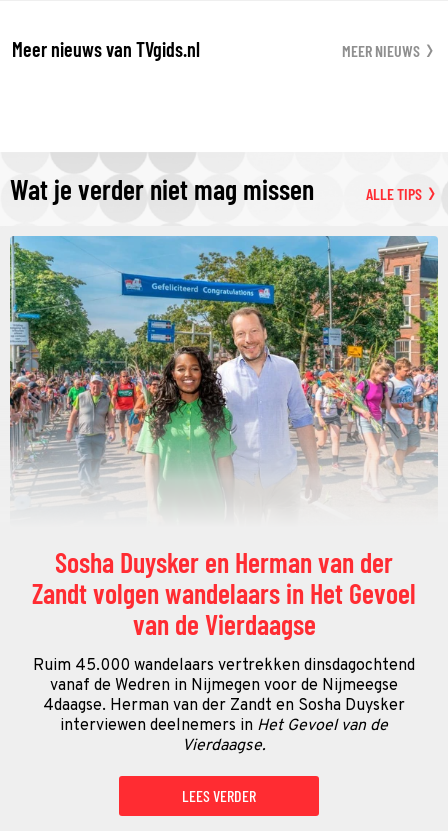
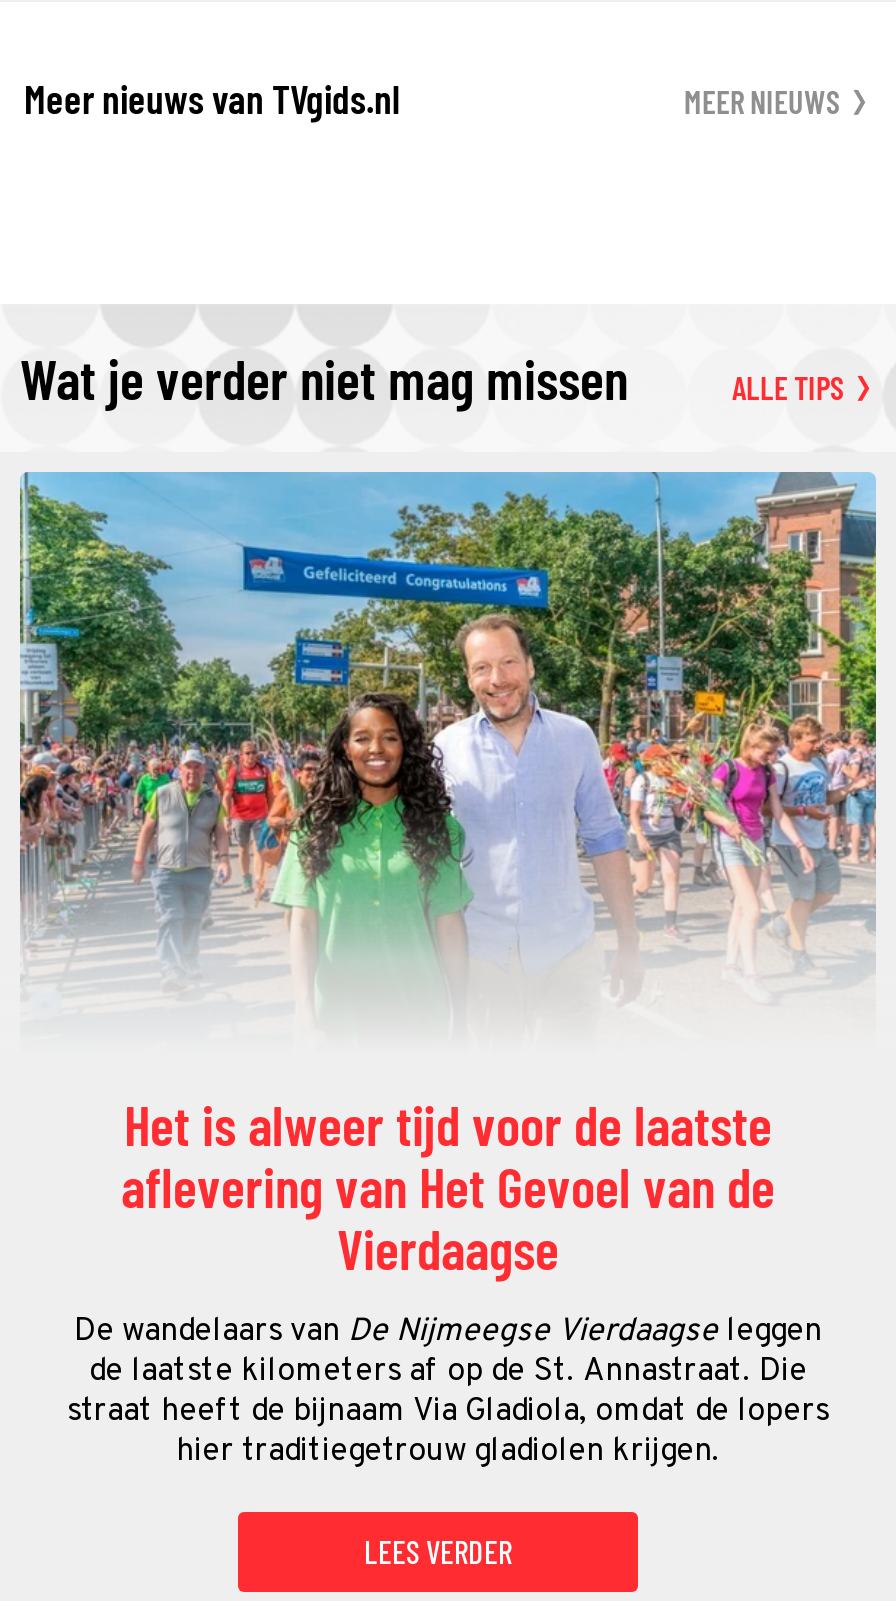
- Sosha Duysker en Herman van der
- Zandt volgen wandelaars in Het Gevoel
- van de Vierdaagse
- Ruim 45.000 wandelaars vertrekken dinsdagochtend
- vanaf de Wedren in Nijmegen voor de Nijmeegse
- 4daagse. Herman van der Zandt en Sosha Duysker
- interviewen deelnemers in Het Gevoel van de
- Vierdaagse.
+ Het is alweer tijd voor de laatste
+ aflevering van Het Gevoel van de
+ Vierdaagse
+ De wandelaars van De Nijmeegse Vierdaagse leggen
+ de laatste kilometers af op de St. Annastraat. Die
+ straat heeft de bijnaam Via Gladiola, omdat de lopers
+ hier traditiegetrouw gladiolen krijgen.
